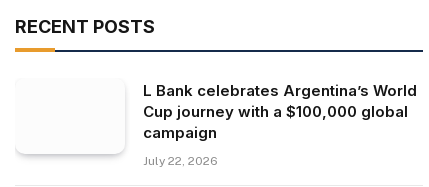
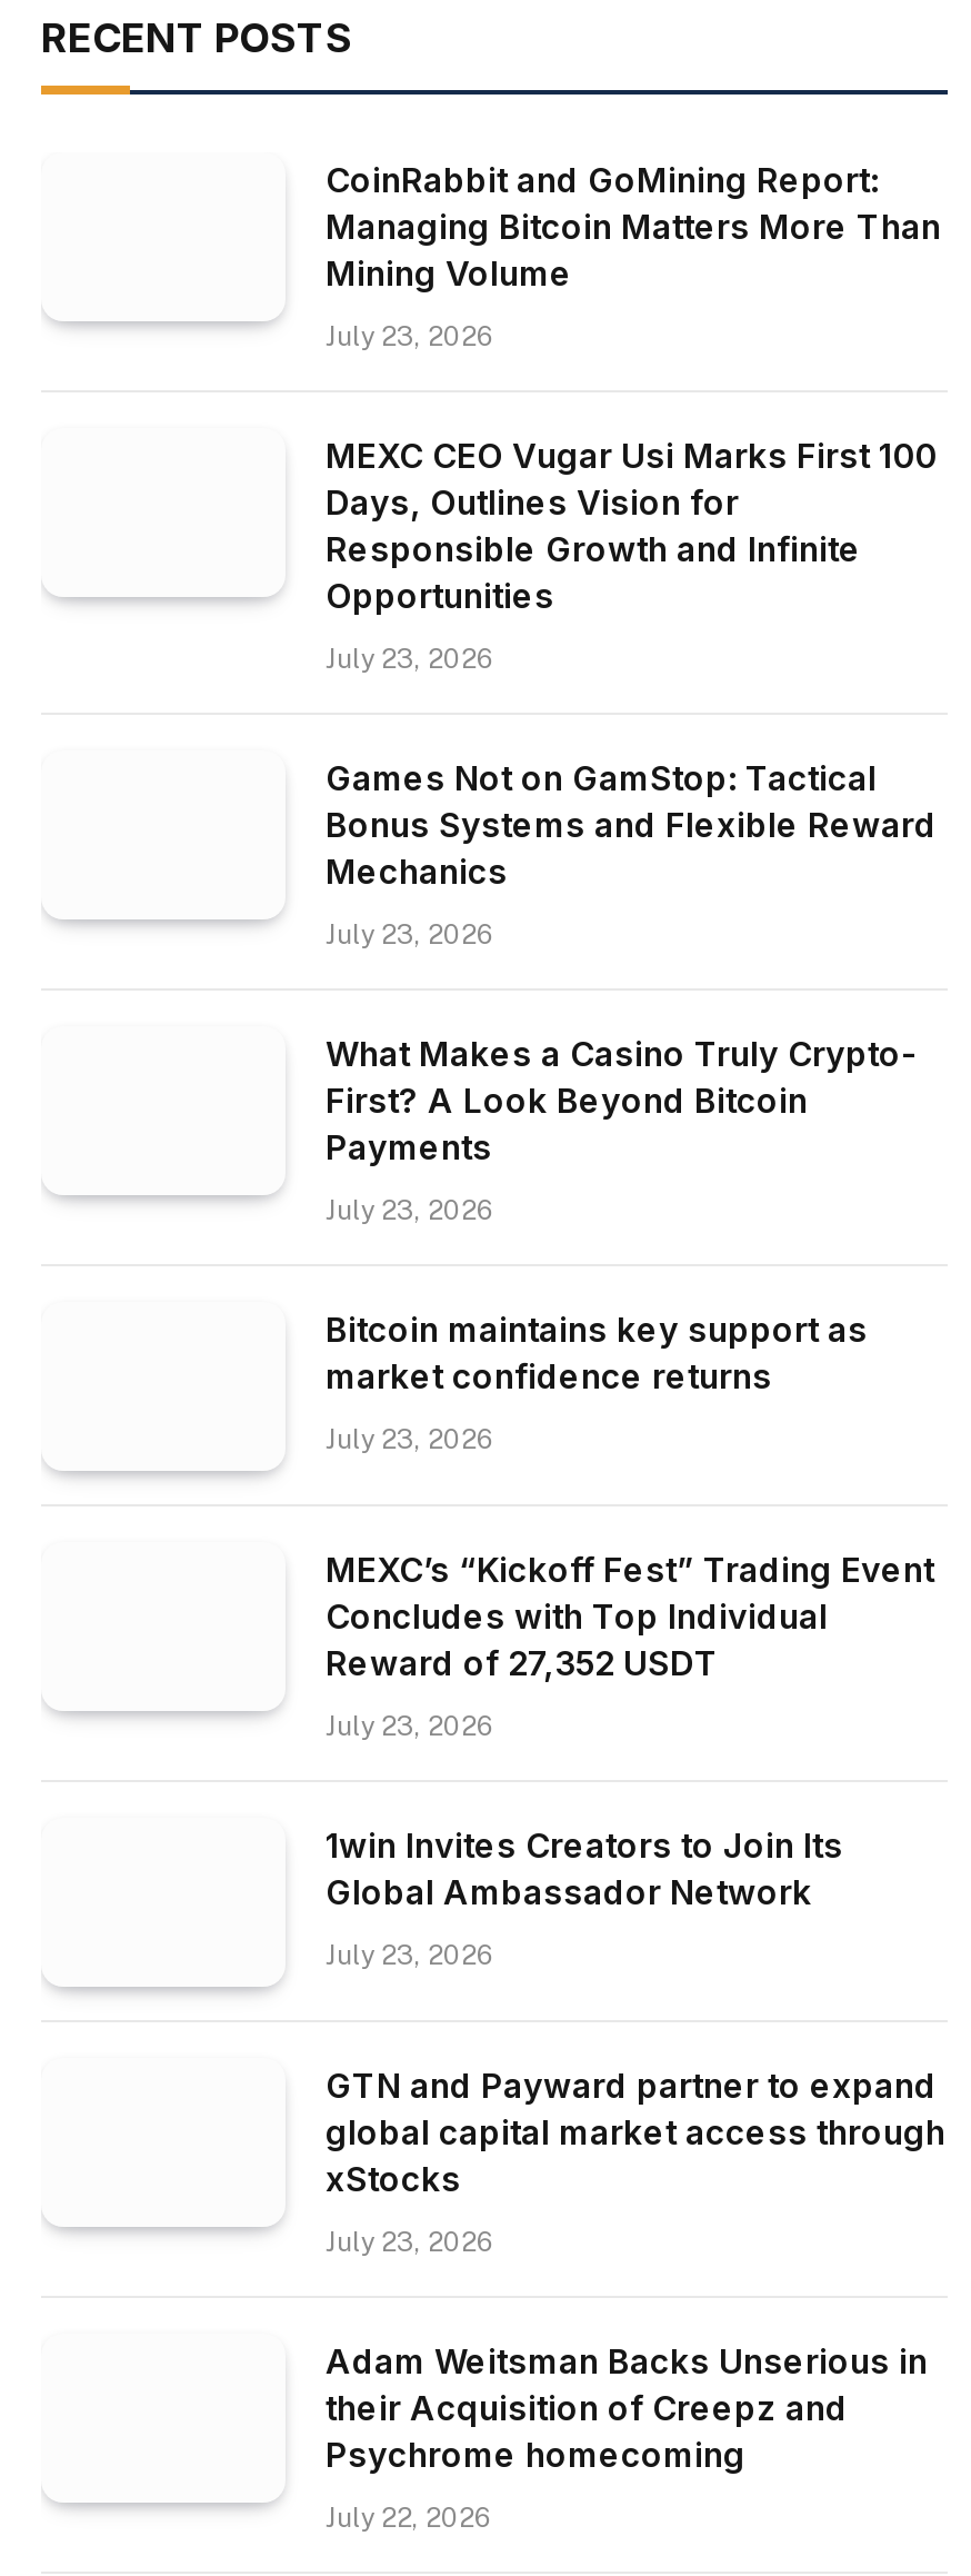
- L Bank celebrates Argentina’s World
- Cup journey with a $100,000 global
- campaign
+ CoinRabbit and GoMining Report:
+ Managing Bitcoin Matters More Than
+ Mining Volume
+ July 23, 2026
+ MEXC CEO Vugar Usi Marks First 100
+ Days, Outlines Vision for
+ Responsible Growth and Infinite
+ Opportunities
+ July 23, 2026
+ Games Not on GamStop: Tactical
+ Bonus Systems and Flexible Reward
+ Mechanics
+ July 23, 2026
+ What Makes a Casino Truly Crypto-
+ First? A Look Beyond Bitcoin
+ Payments
+ July 23, 2026
+ Bitcoin maintains key support as
+ market confidence returns
+ July 23, 2026
+ MEXC’s “Kickoff Fest” Trading Event
+ Concludes with Top Individual
+ Reward of 27,352 USDT
+ July 23, 2026
+ 1win Invites Creators to Join Its
+ Global Ambassador Network
+ July 23, 2026
+ GTN and Payward partner to expand
+ global capital market access through
+ xStocks
+ July 23, 2026
+ Adam Weitsman Backs Unserious in
+ their Acquisition of Creepz and
+ Psychrome homecoming
